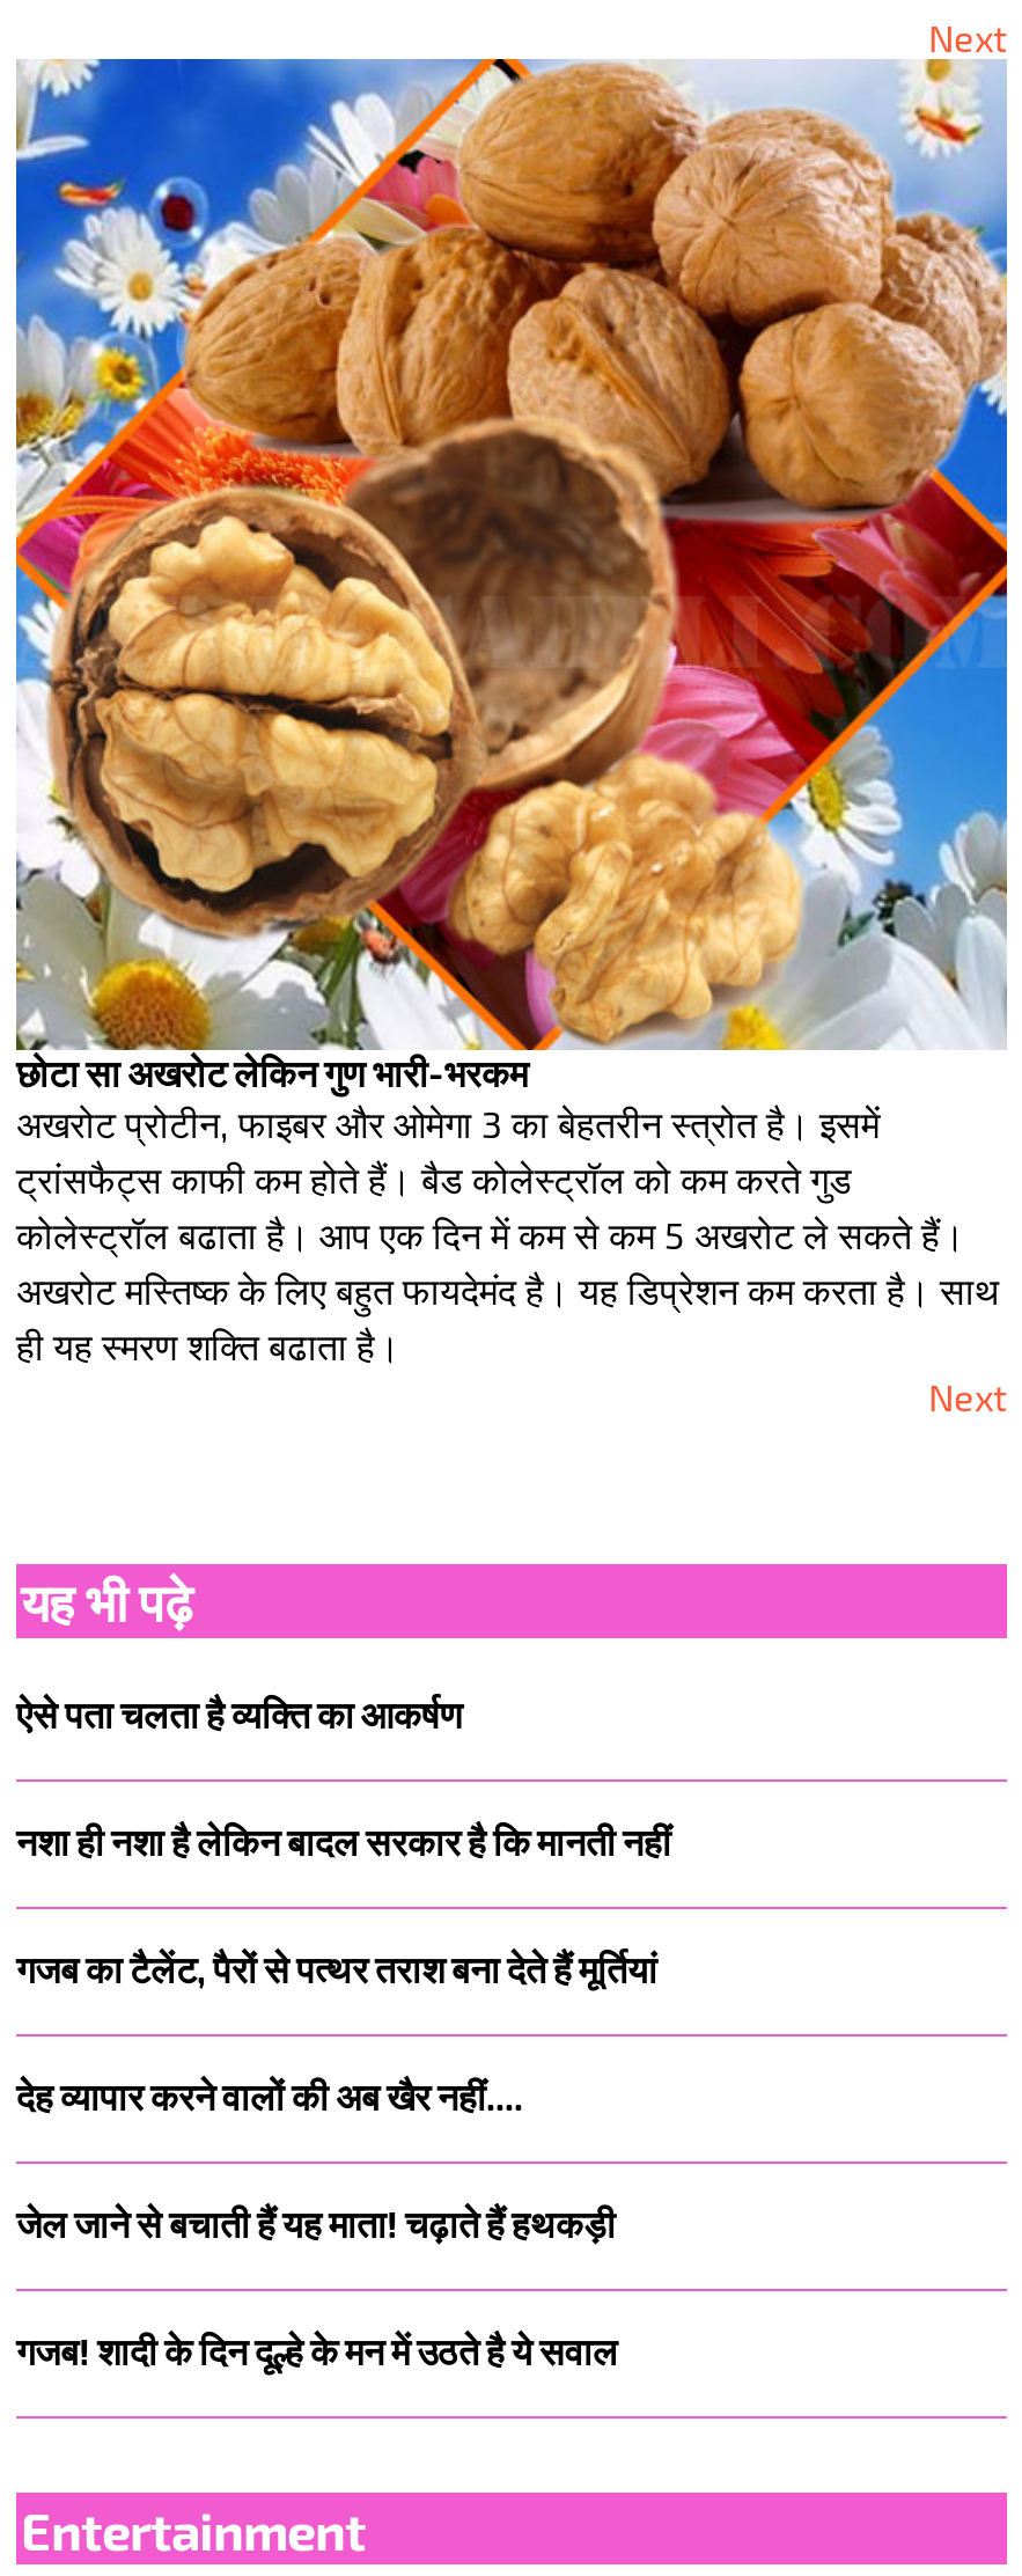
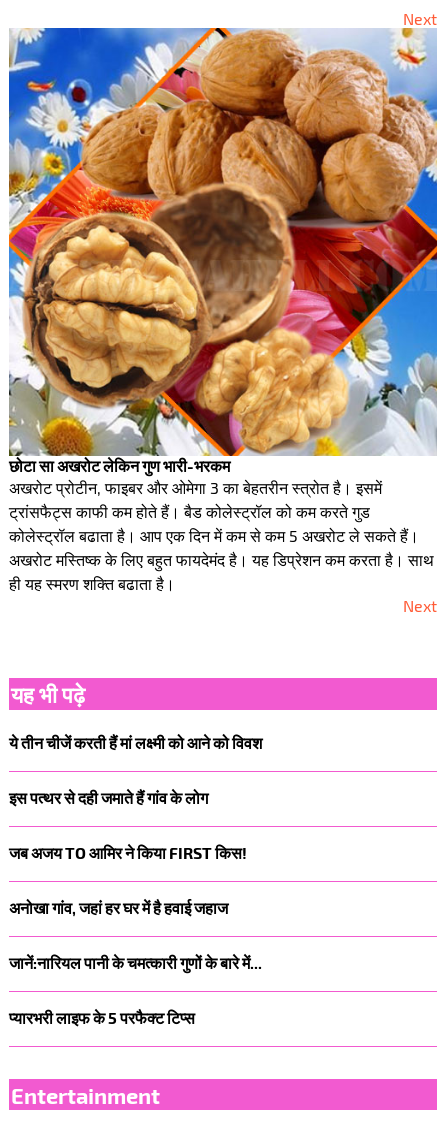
- ऐसे पता चलता है व्यक्ति का आकर्षण
+ ये तीन चीजें करती हैं मां लक्ष्मी को आने को विवश

- नशा ही नशा है लेकिन बादल सरकार है कि मानती नहीं
+ इस पत्थर से दही जमाते हैं गांव के लोग

- गजब का टैलेंट, पैरों से पत्थर तराश बना देते हैं मूर्तियां
+ जब अजय TO आमिर ने किया FIRST किस!

- देह व्यापार करने वालों की अब खैर नहीं....
+ अनोखा गांव, जहां हर घर में है हवाई जहाज

- जेल जाने से बचाती हैं यह माता! चढ़ाते हैं हथकड़ी
+ जानें:नारियल पानी के चमत्कारी गुणों के बारे में...

- गजब! शादी के दिन दूल्हे के मन में उठते है ये सवाल
+ प्यारभरी लाइफ के 5 परफैक्ट टिप्स
